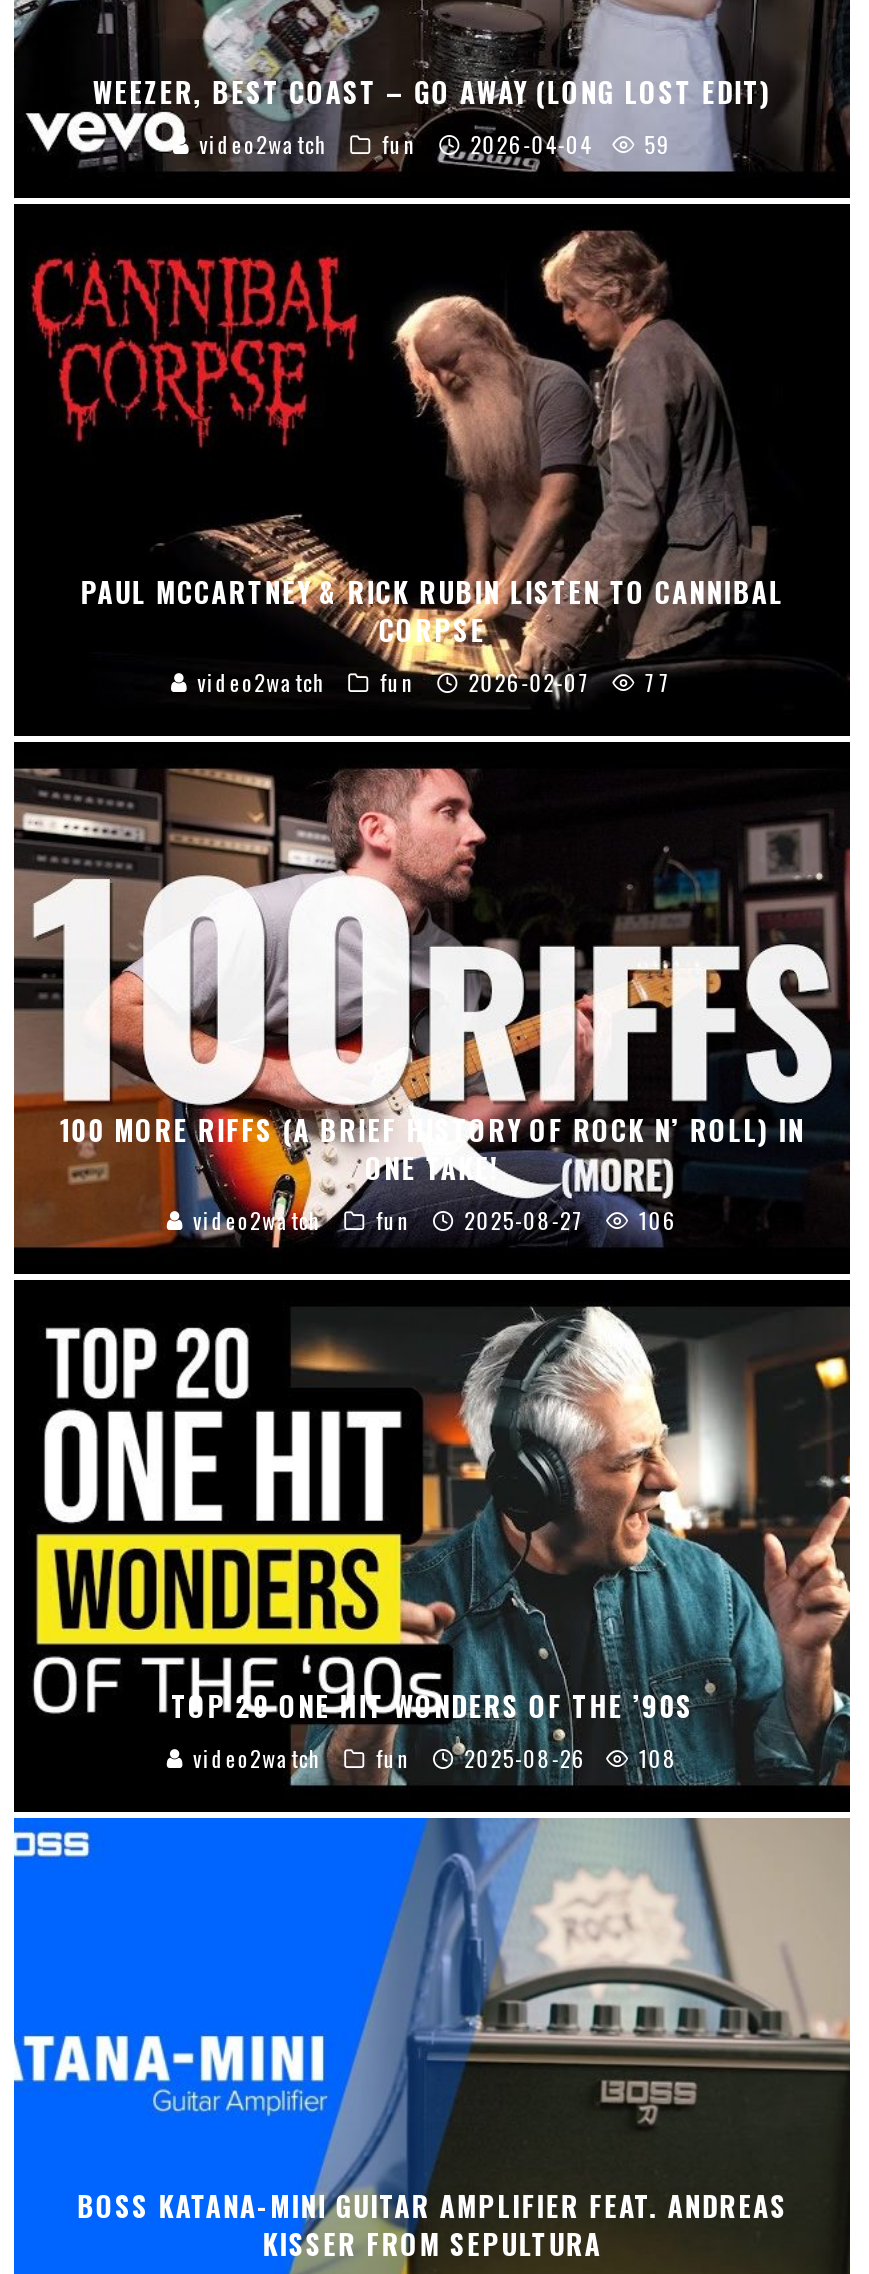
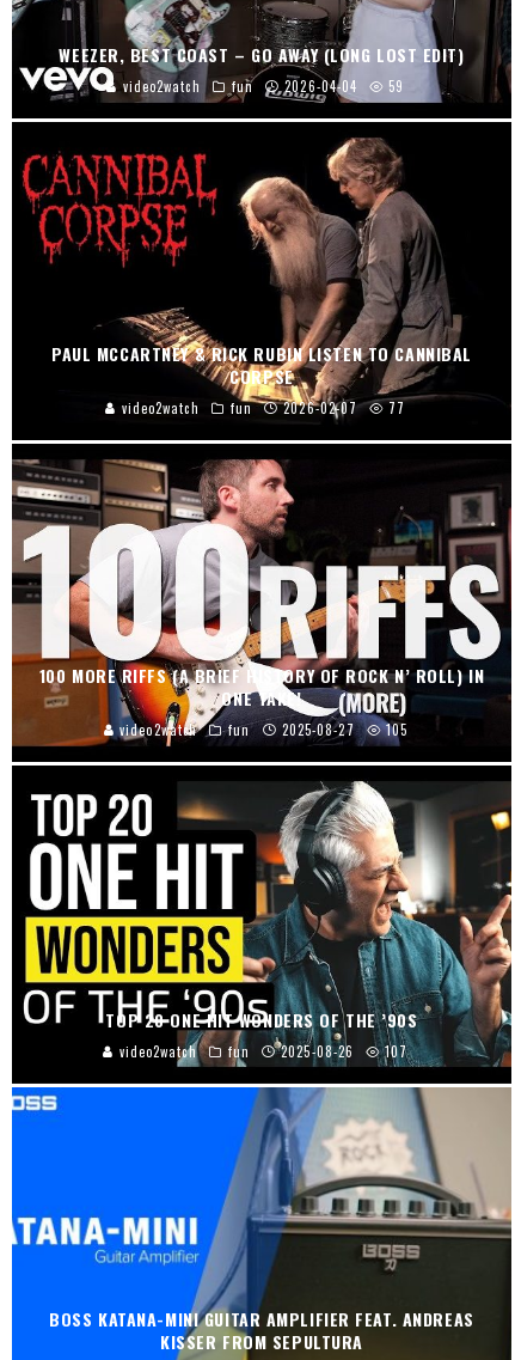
- 106
+ 105

- 108
+ 107
